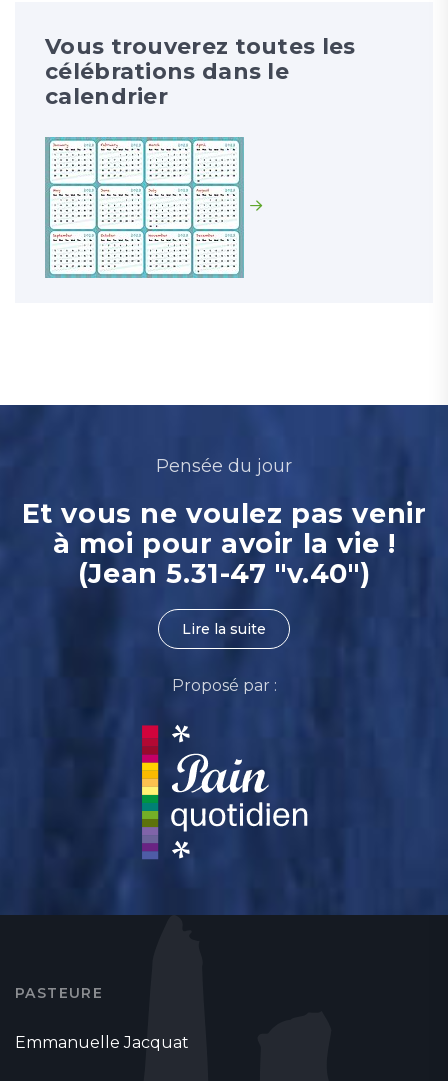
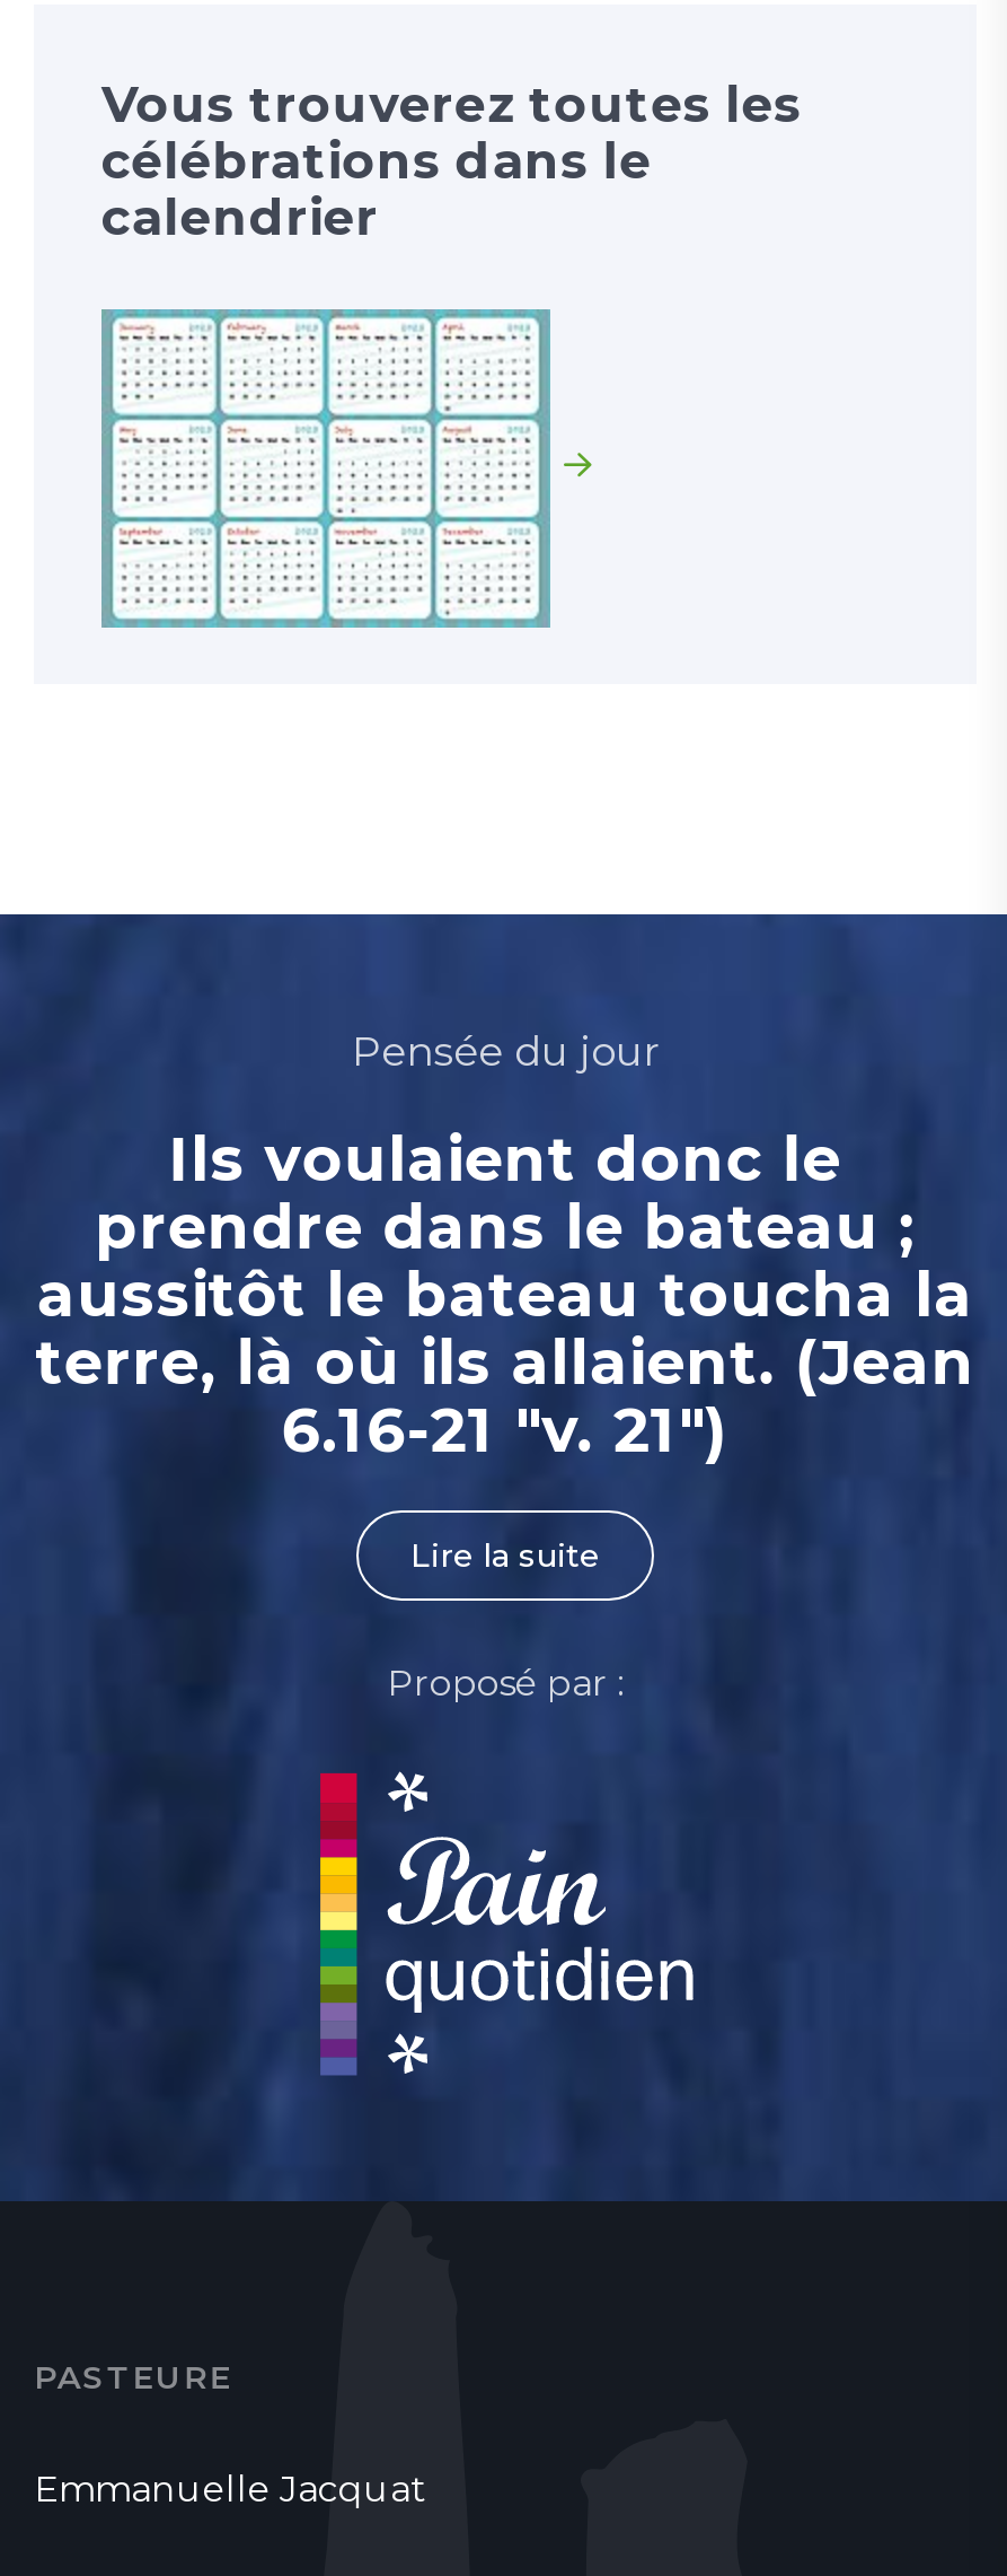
- Et vous ne voulez pas venir
- à moi pour avoir la vie !
- (Jean 5.31-47 "v.40")
+ Ils voulaient donc le
+ prendre dans le bateau ;
+ aussitôt le bateau toucha la
+ terre, là où ils allaient. (Jean
+ 6.16-21 "v. 21")
